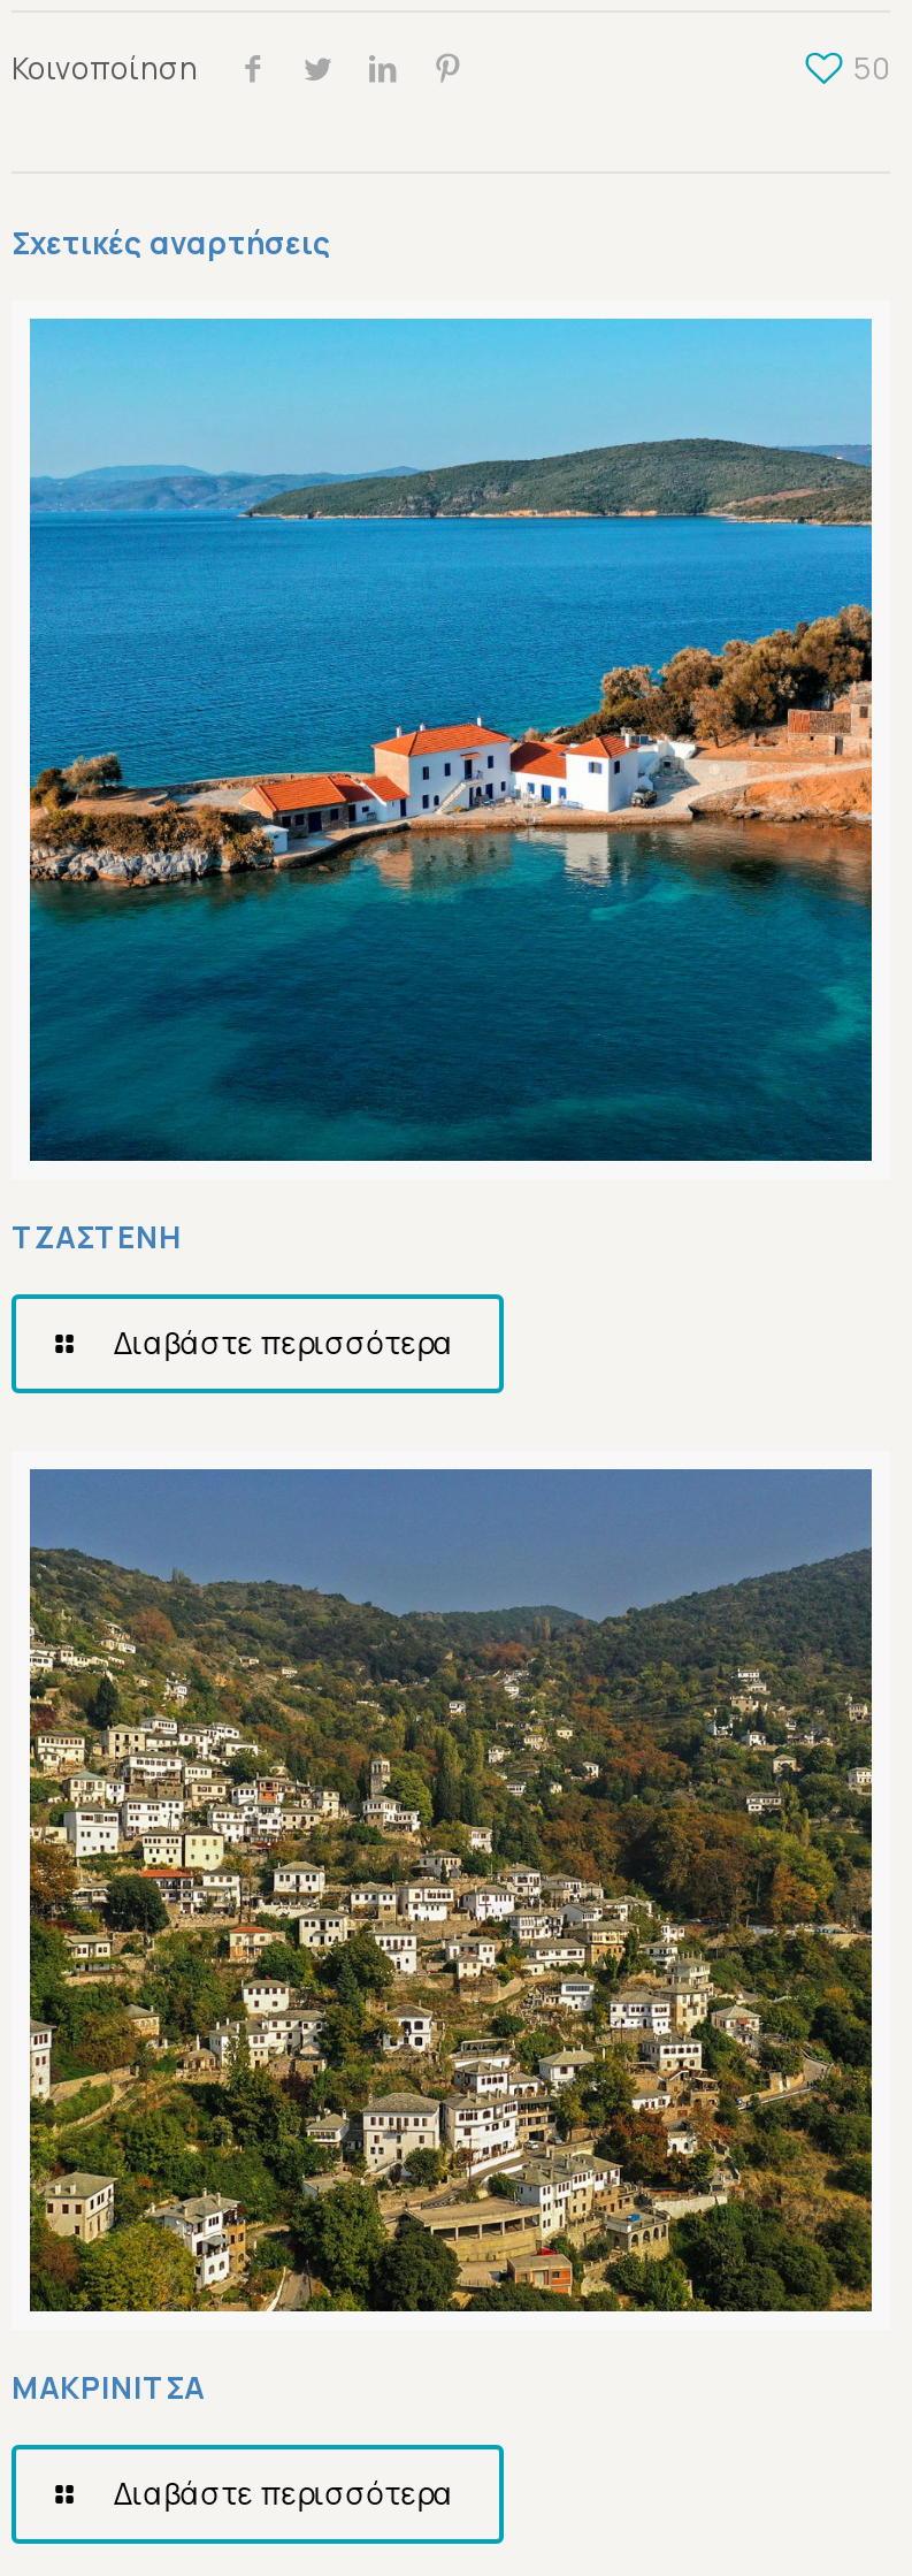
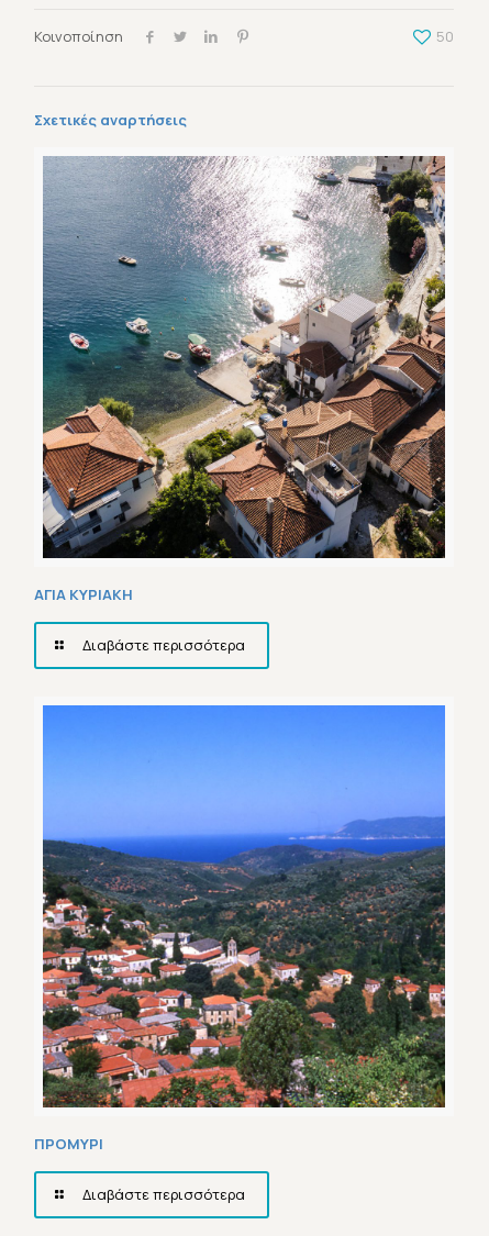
- [image]
- ΤΖΑΣΤΕΝΗ
+ [image]
+ ΑΓΙΑ ΚΥΡΙΑΚΗ

- [image]
- ΜΑΚΡΙΝΙΤΣΑ
+ [image]
+ ΠΡΟΜΥΡΙ
